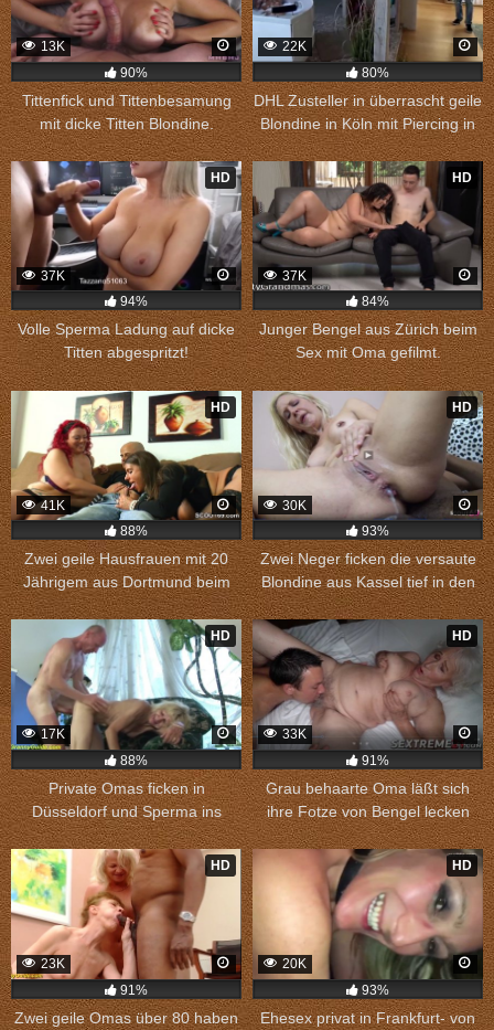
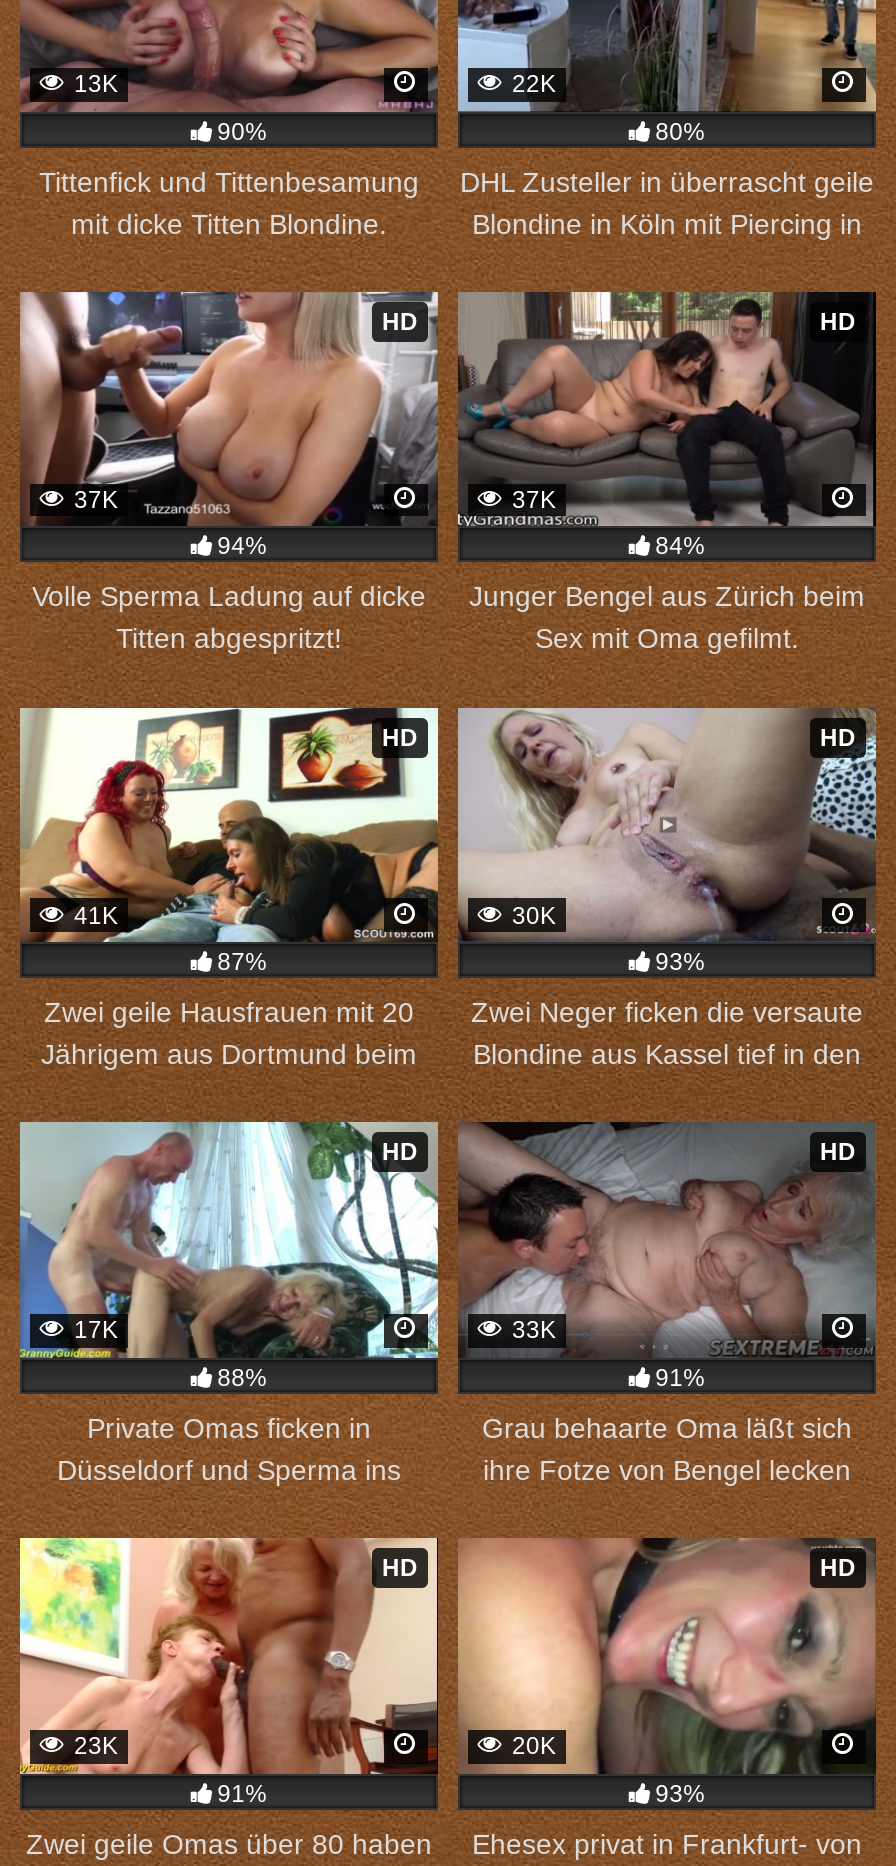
- 88%
+ 87%
